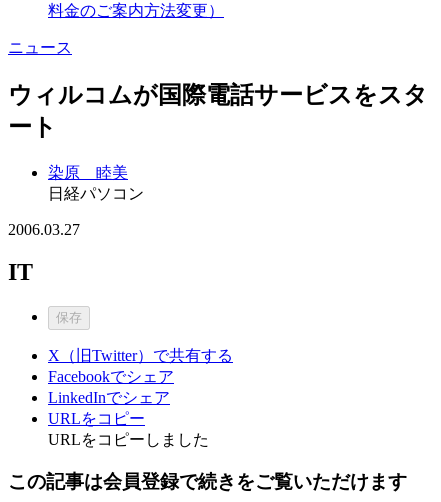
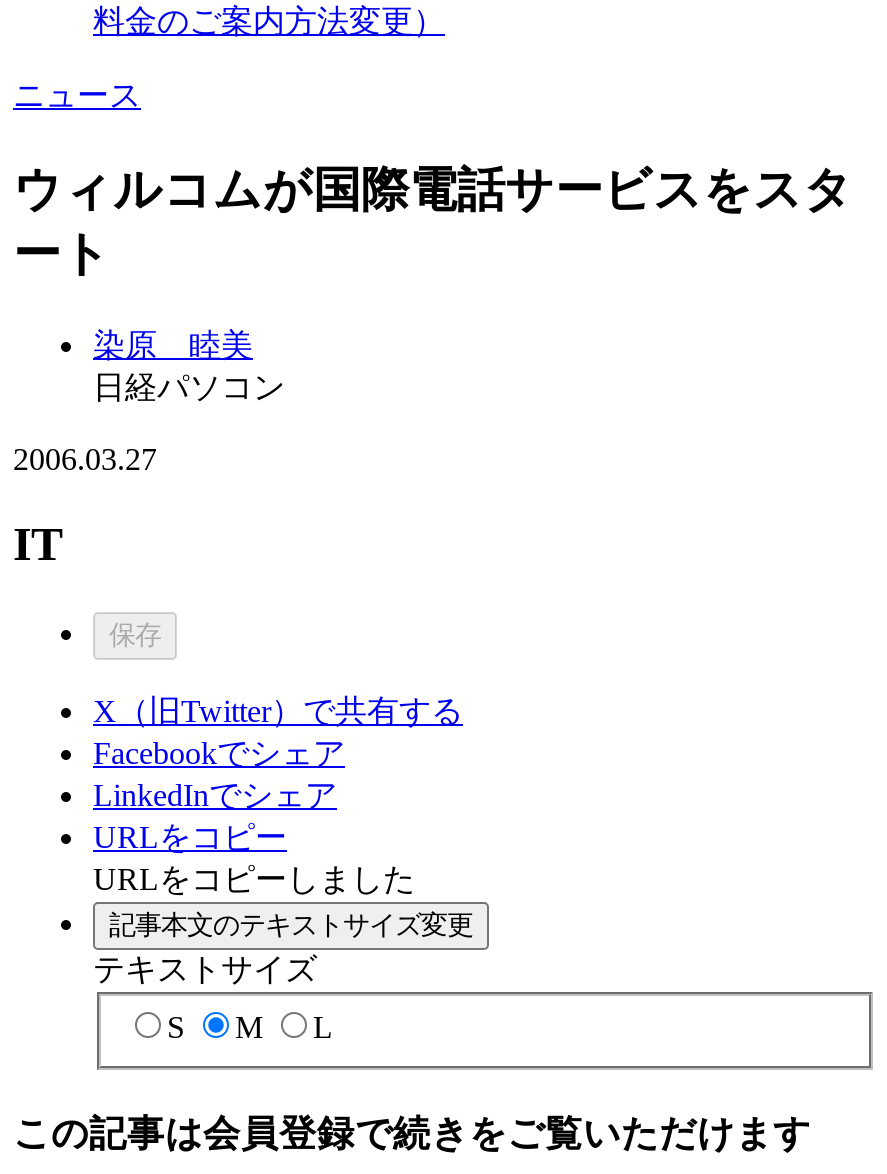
+ 記事本文のテキストサイズ変更
+ テキストサイズ
+ S
+ M
+ L
